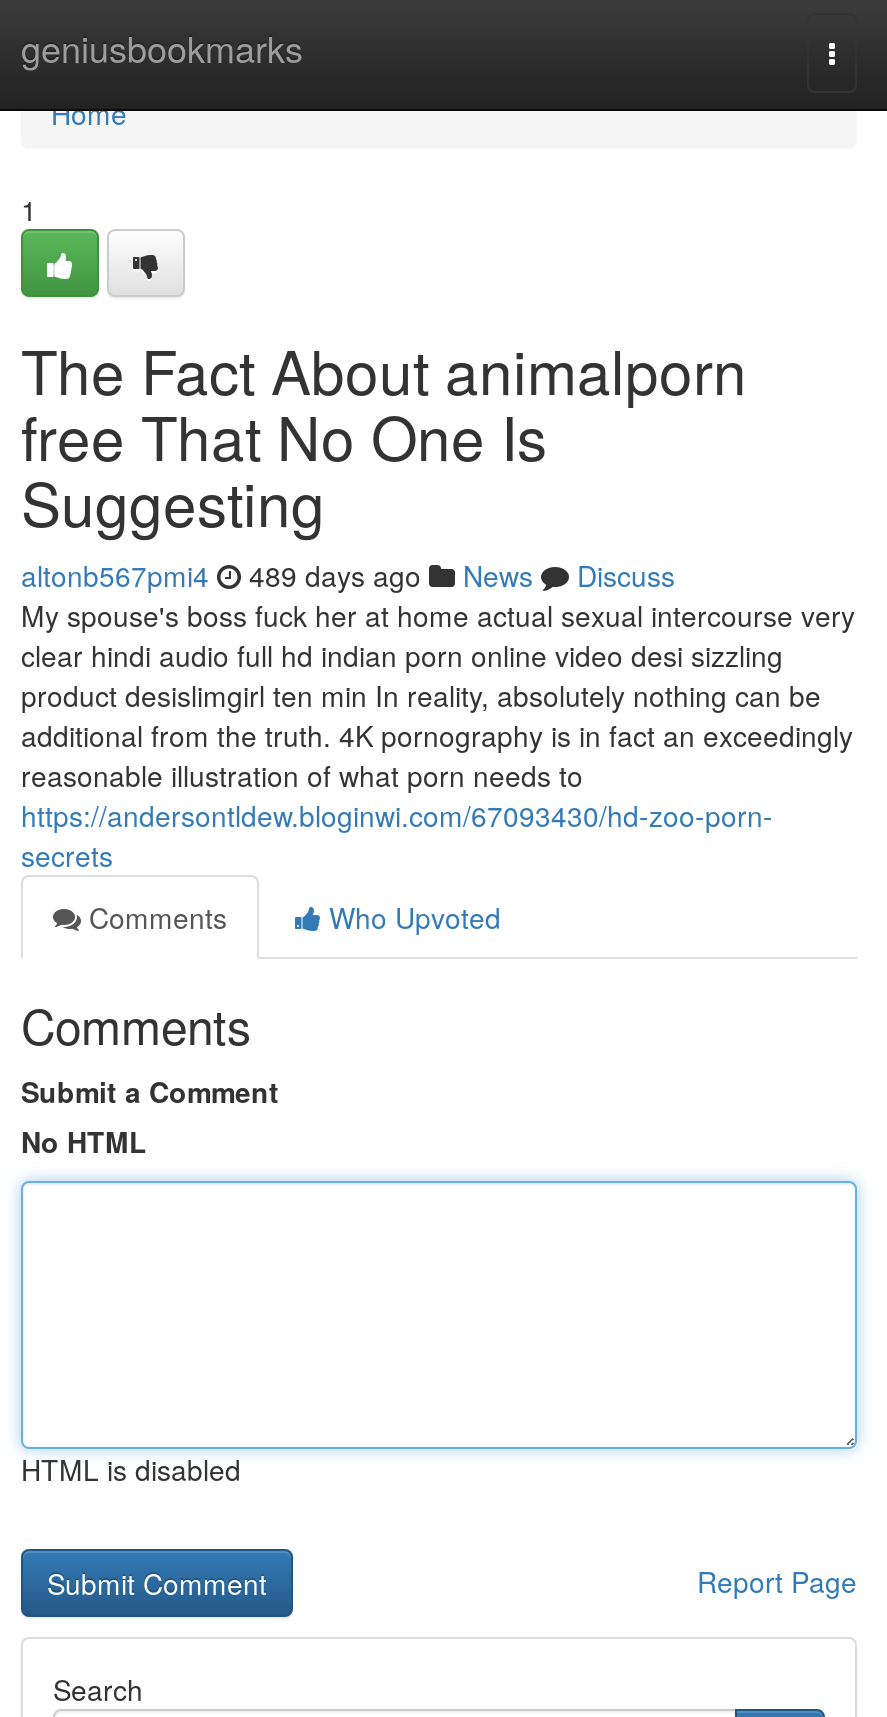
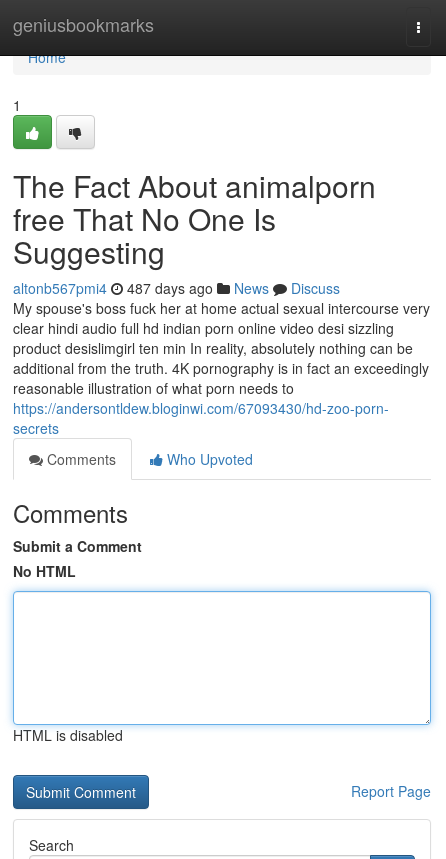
- altonb567pmi4 489 days ago News Discuss
+ altonb567pmi4 487 days ago News Discuss
